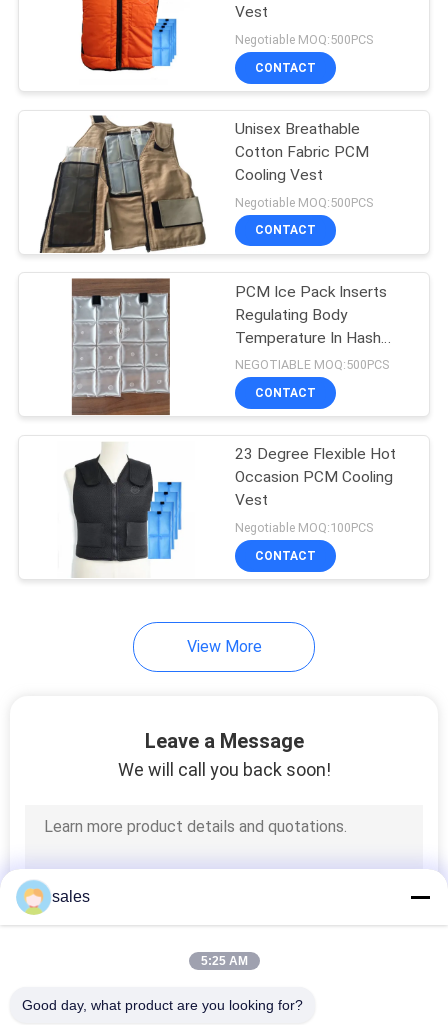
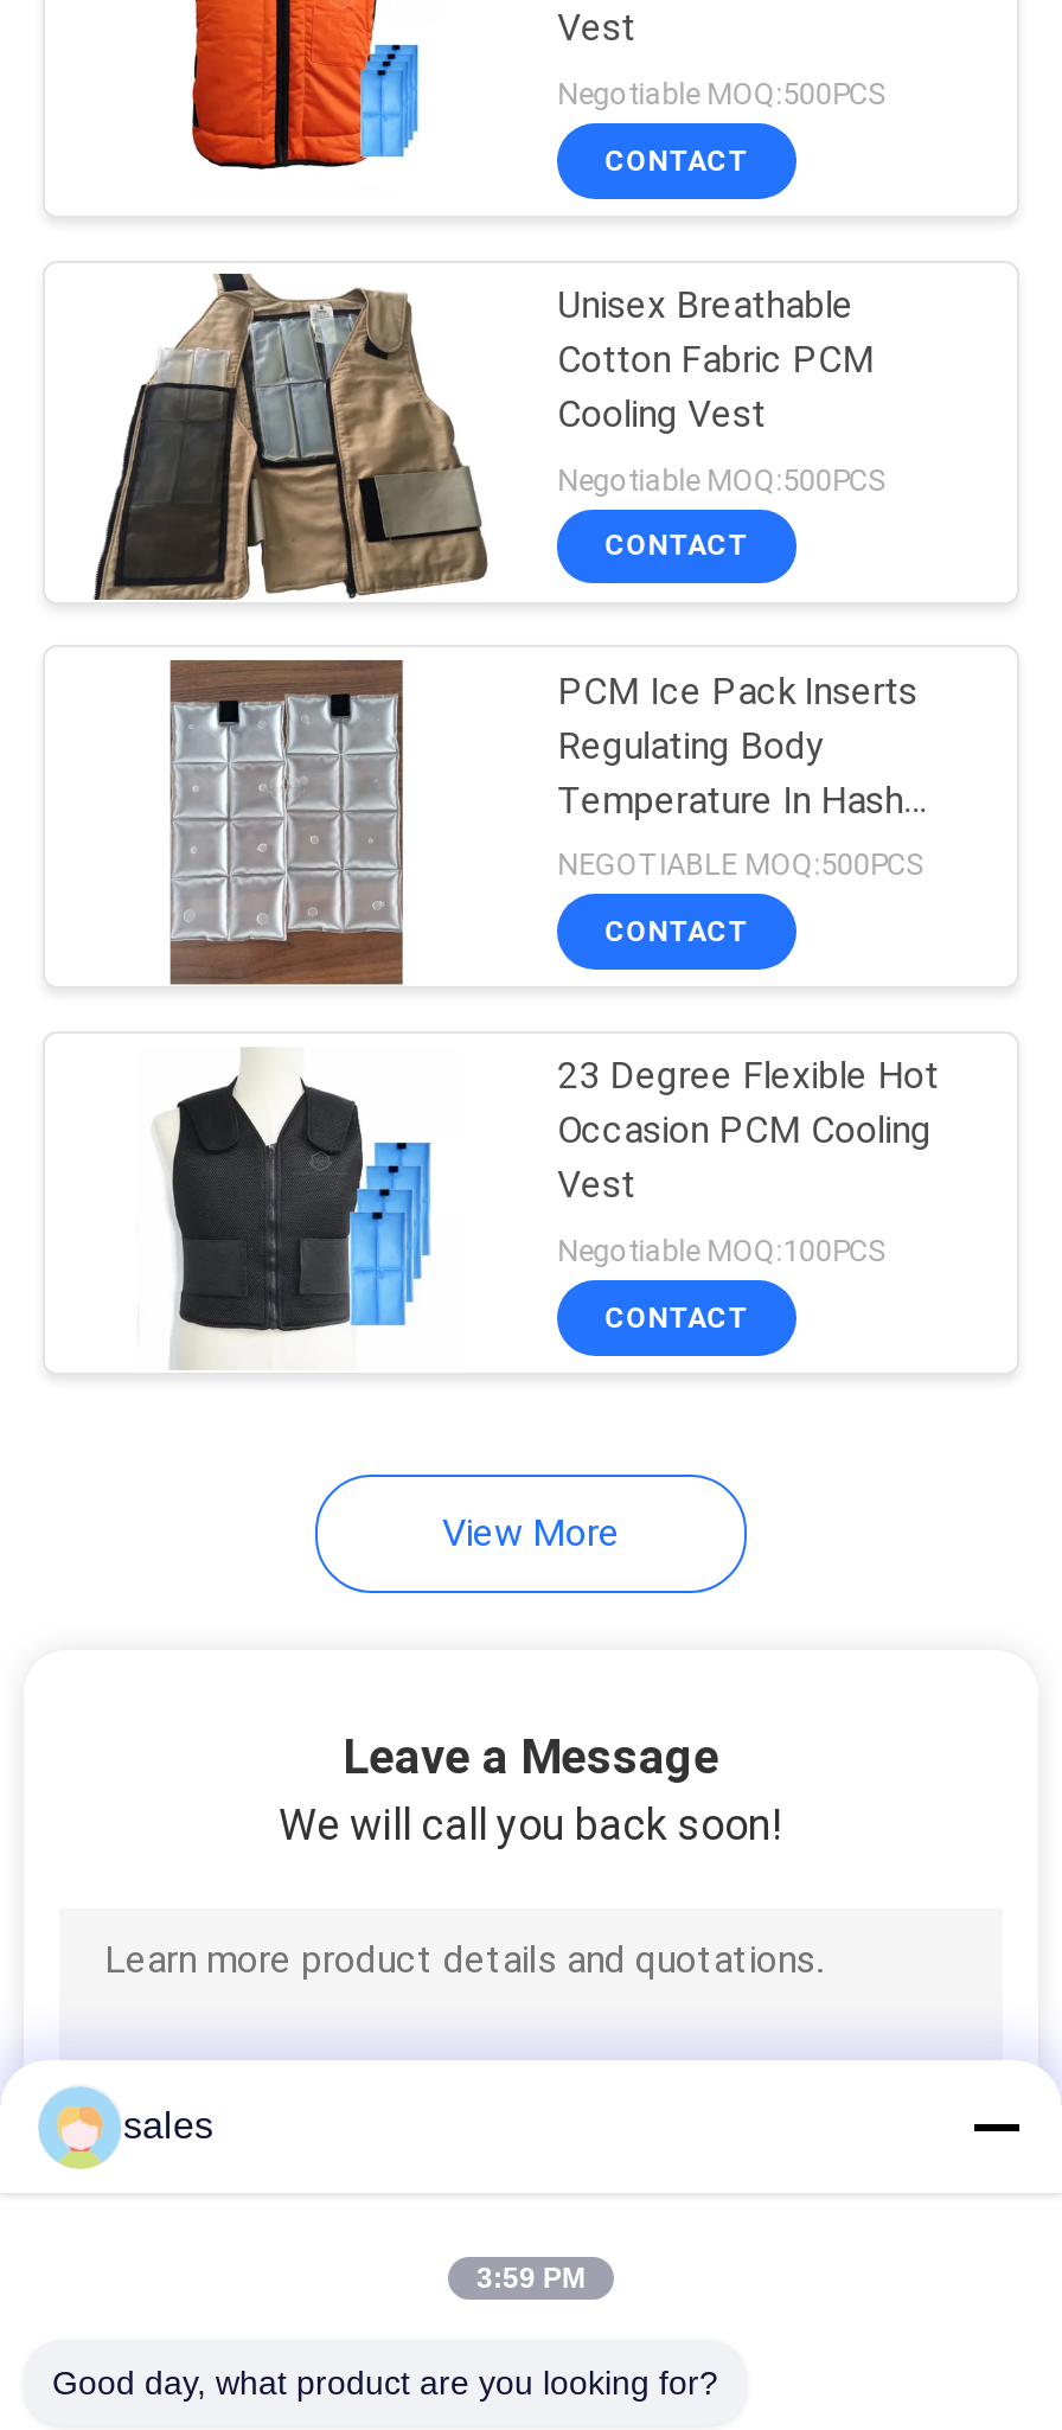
- 5:25 AM
+ 3:59 PM
